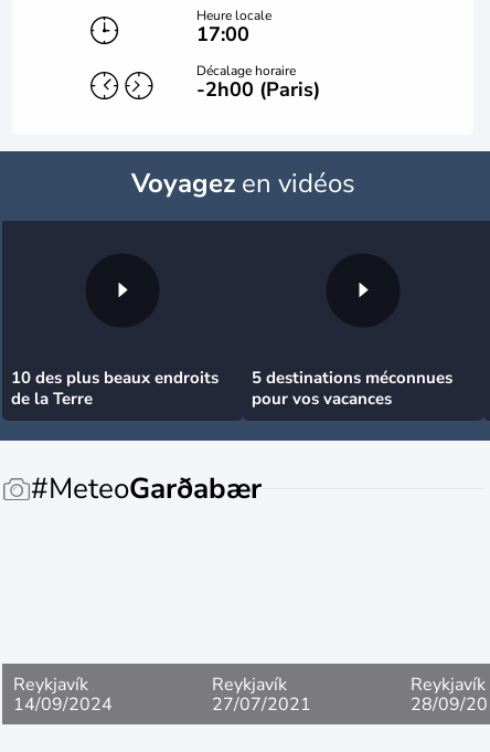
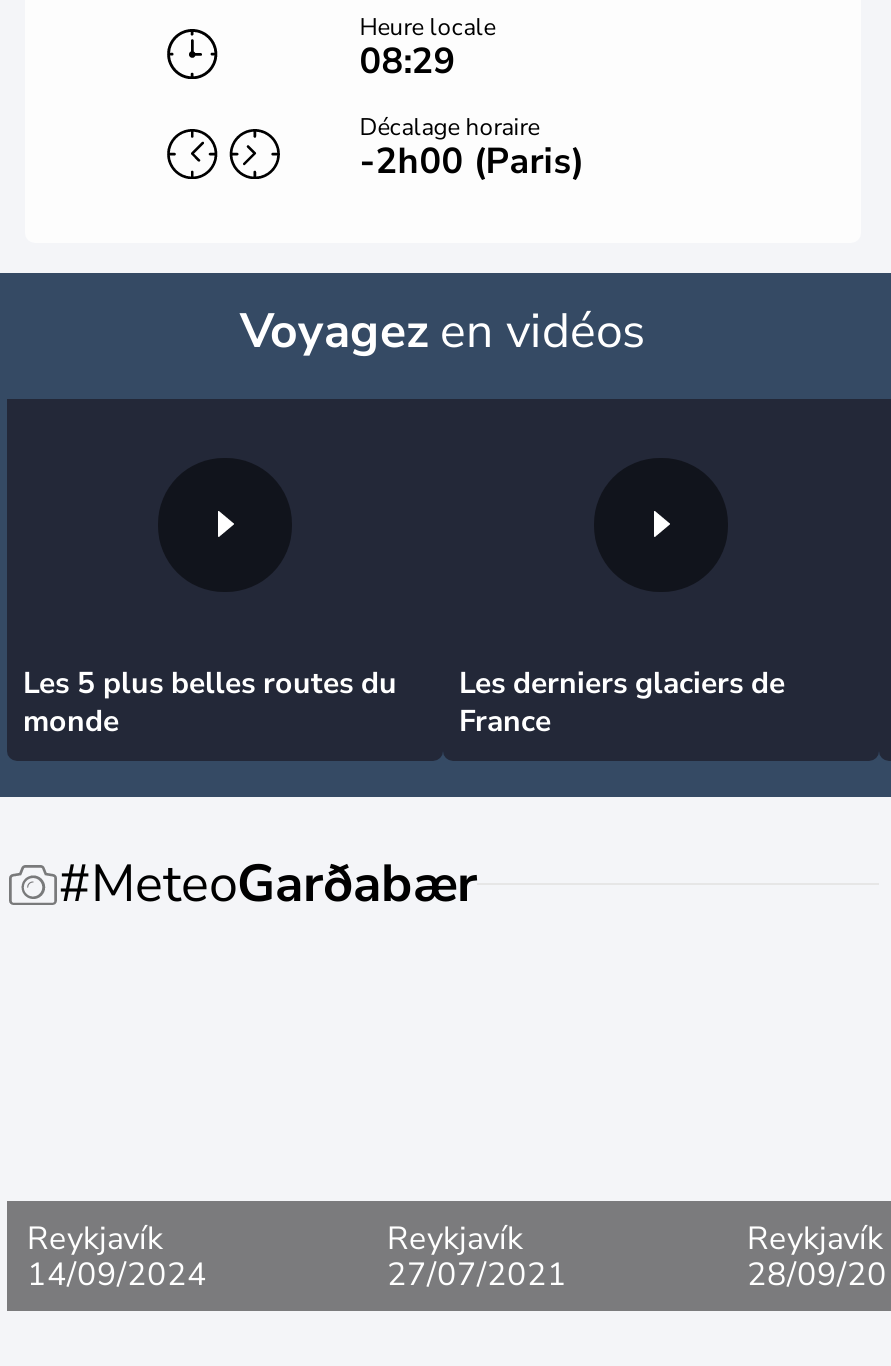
- 17:00
+ 08:29

- 10 des plus beaux endroits
- de la Terre
+ Les 5 plus belles routes du
+ monde

- 5 destinations méconnues
- pour vos vacances
+ Les derniers glaciers de
+ France
